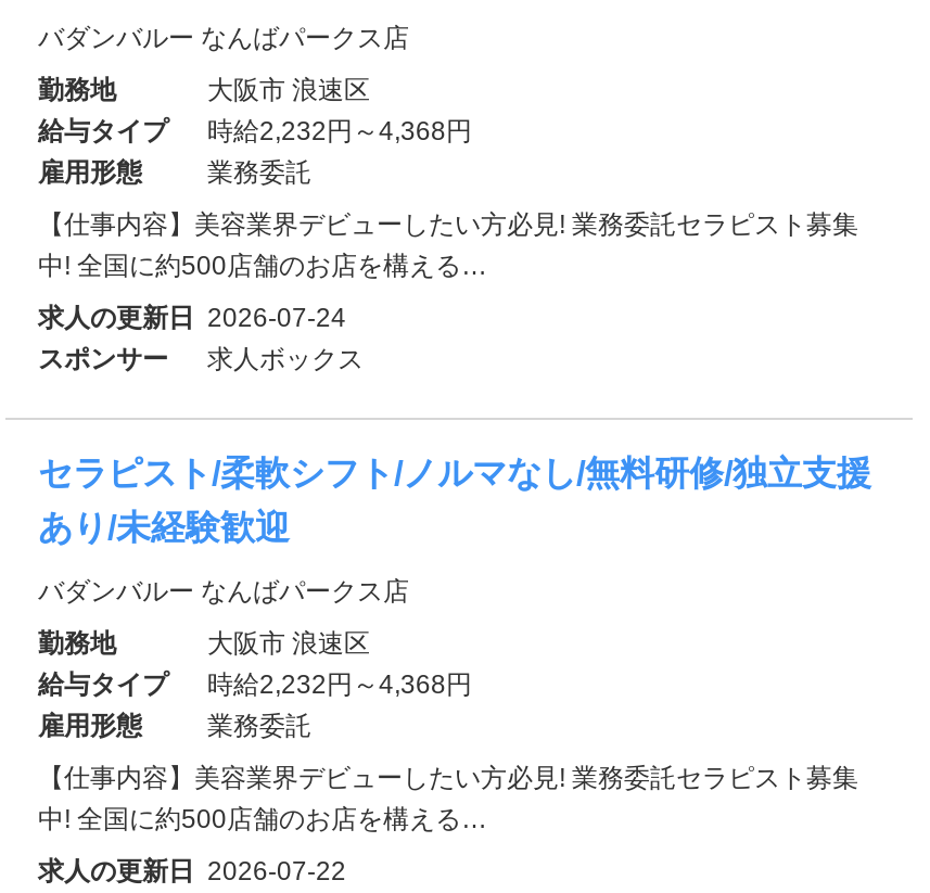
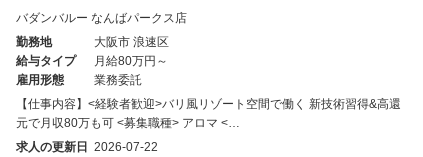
- 給与タイプ 時給2,232円～4,368円
+ 給与タイプ 月給80万円～

- 【仕事内容】美容業界デビューしたい方必見! 業務委託セラピスト募集
- 中! 全国に約500店舗のお店を構える…
- 求人の更新日 2026-07-24
- スポンサー
- 求人ボックス
- セラピスト/柔軟シフト/ノルマなし/無料研修/独立支援
- あり/未経験歓迎
- バダンバルー なんばパークス店
- 勤務地
- 大阪市 浪速区
- 給与タイプ
- 時給2,232円～4,368円
- 雇用形態
- 業務委託
- 【仕事内容】美容業界デビューしたい方必見! 業務委託セラピスト募集
- 中! 全国に約500店舗のお店を構える…
+ 【仕事内容】<経験者歓迎>バリ風リゾート空間で働く 新技術習得&高還
+ 元で月収80万も可 <募集職種> アロマ <…
